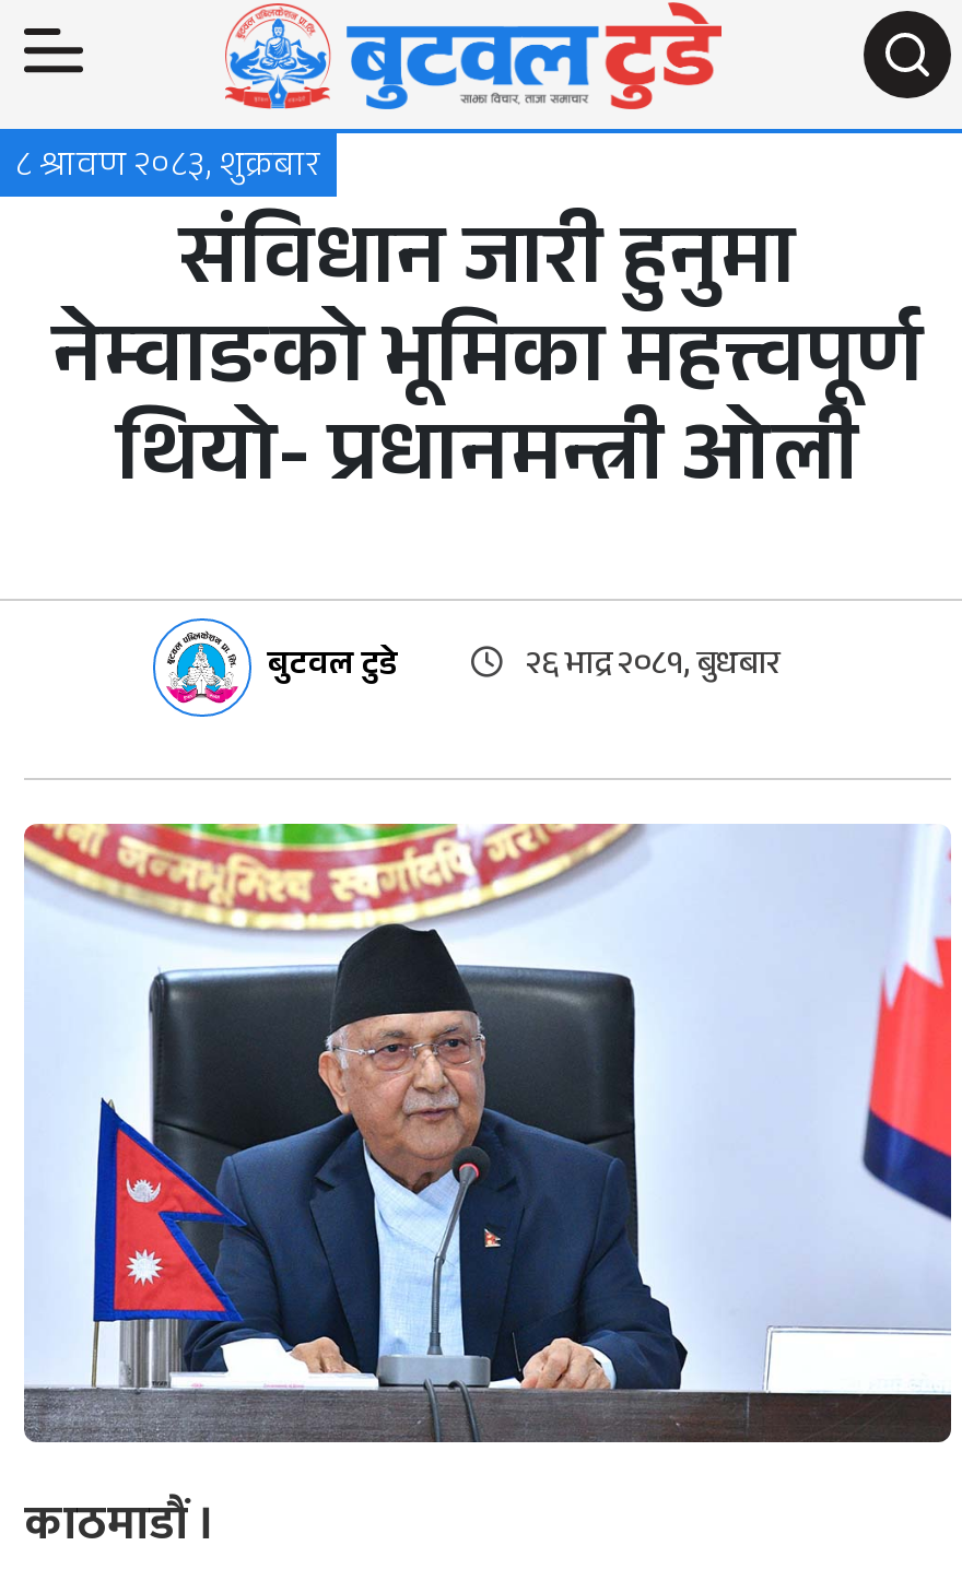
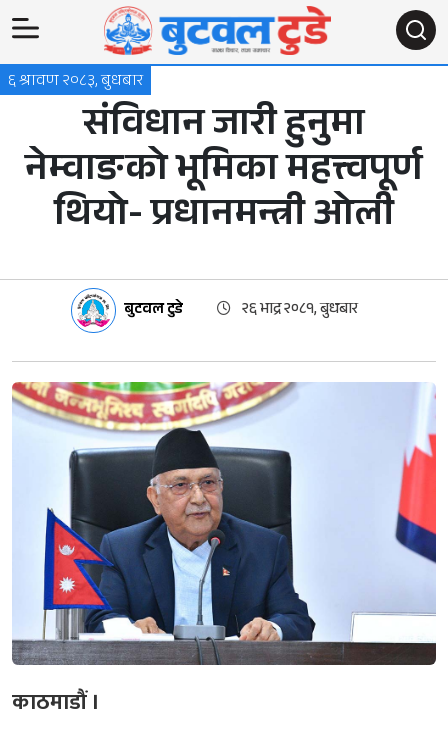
- ८ श्रावण २०८३, शुक्रबार
+ ६ श्रावण २०८३, बुधबार
